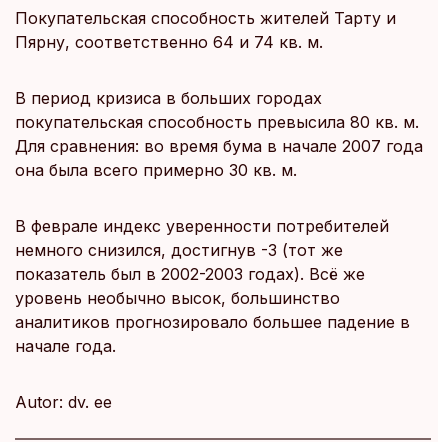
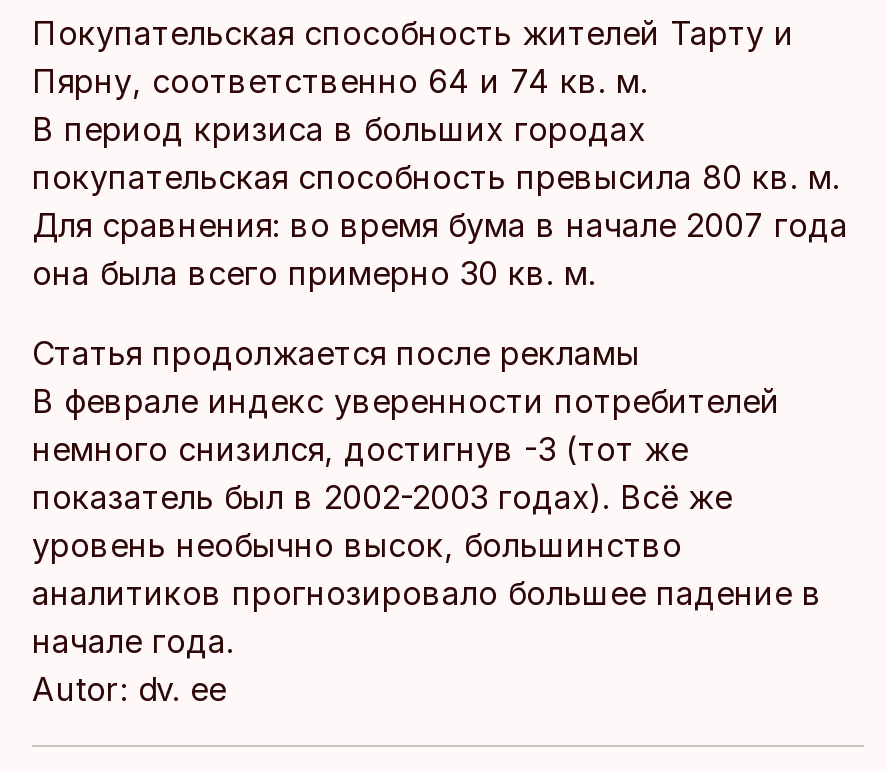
+ Статья продолжается после рекламы
